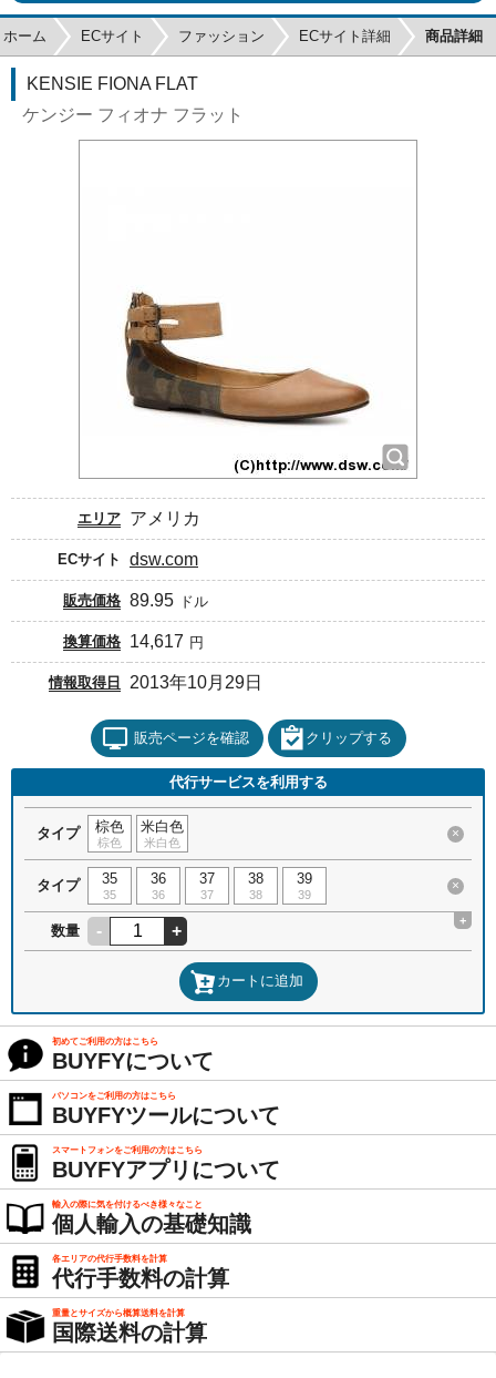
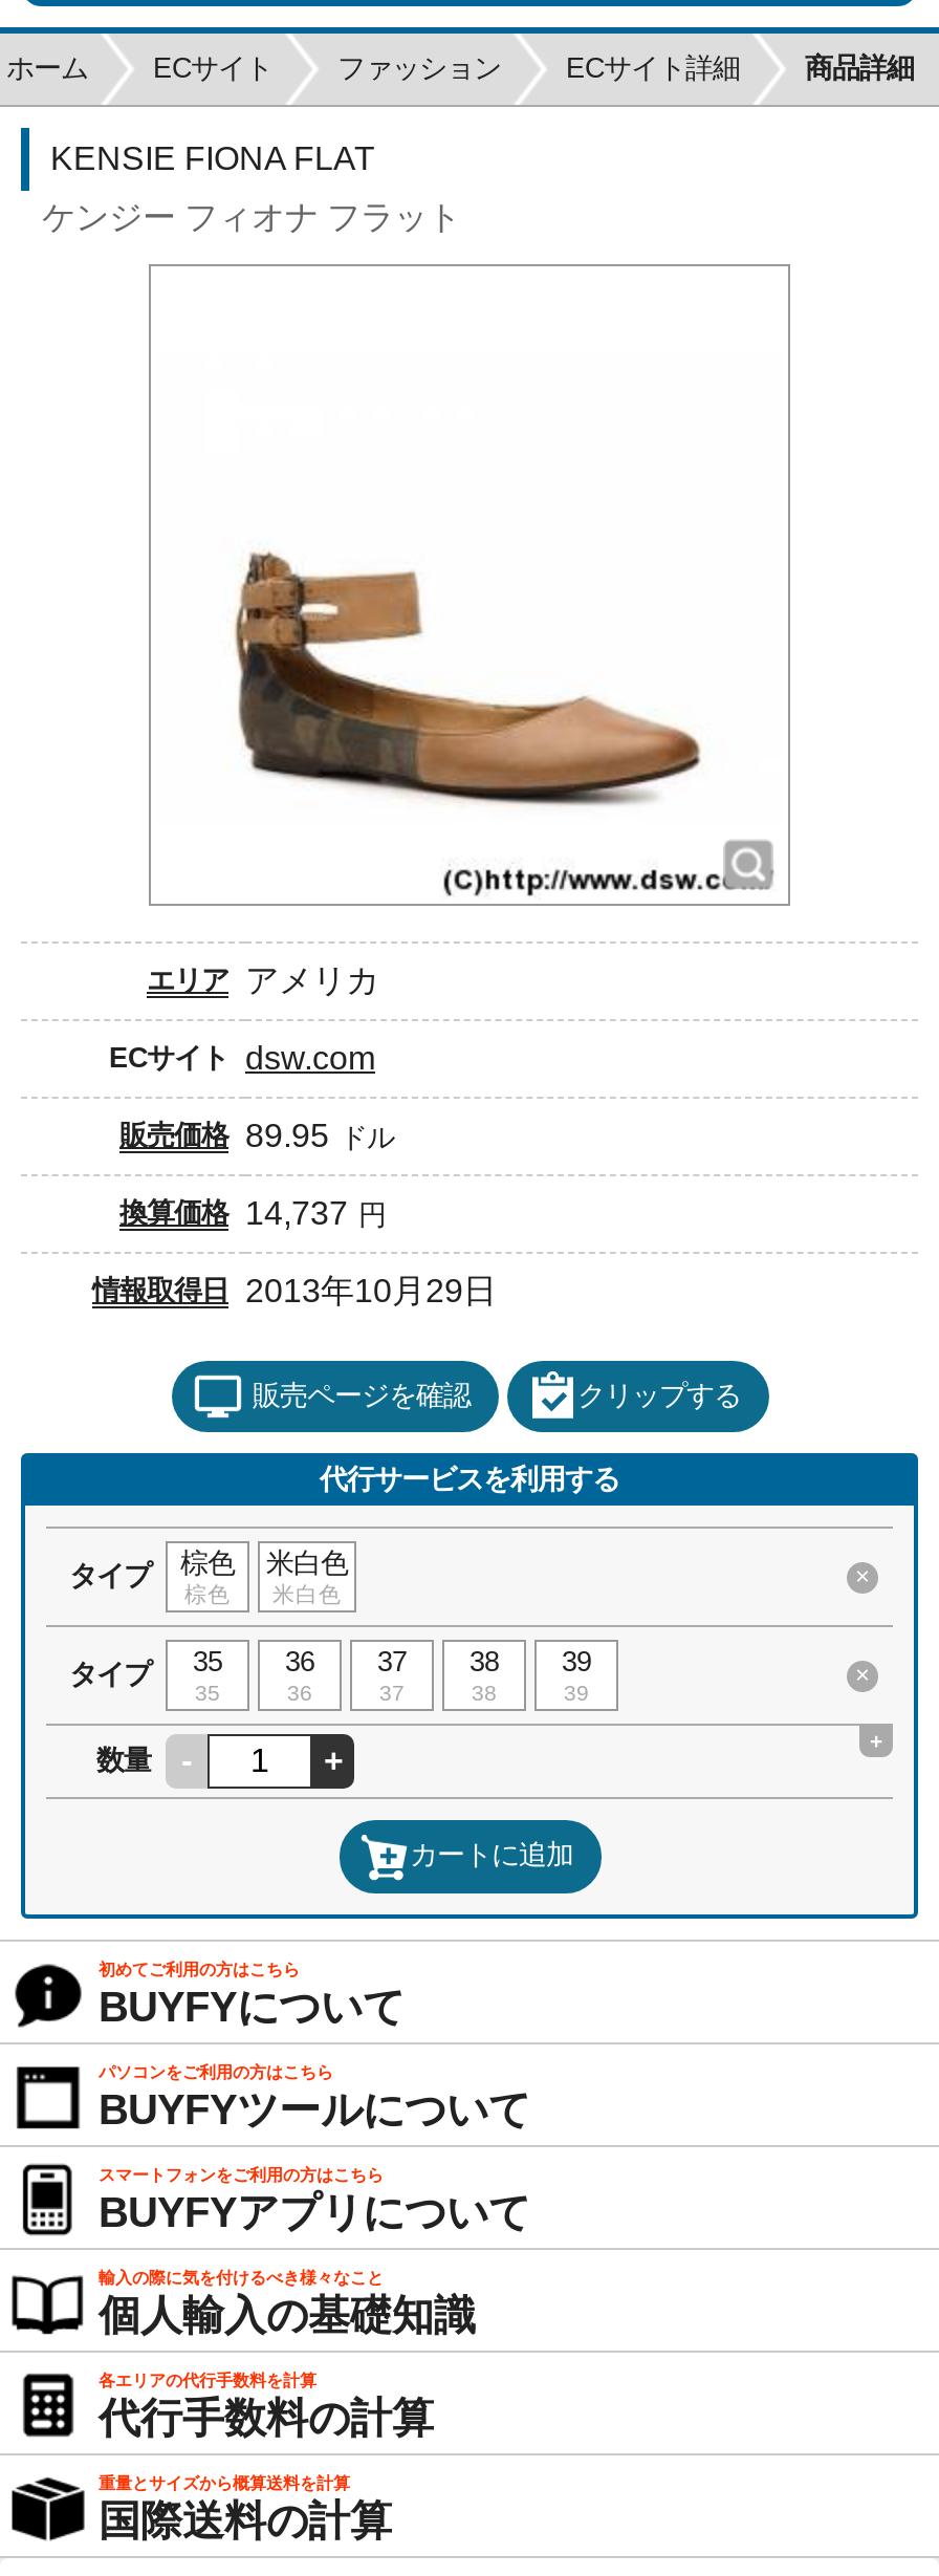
- 換算価格 14,617 円
+ 換算価格 14,737 円
